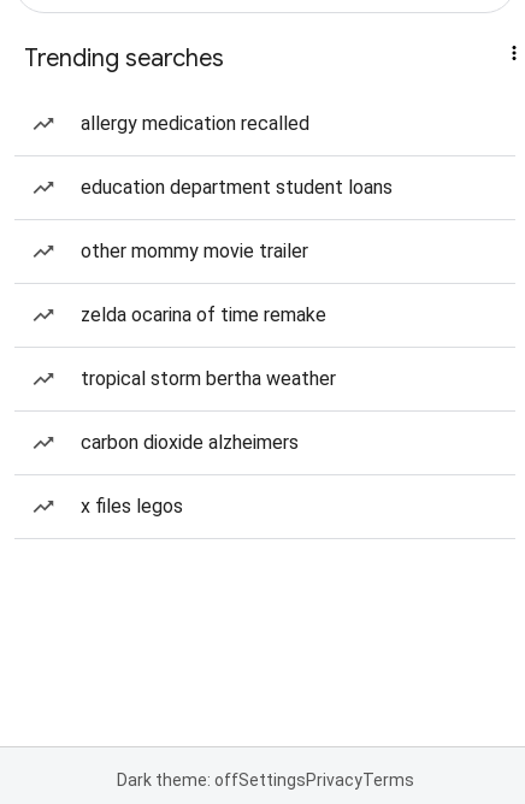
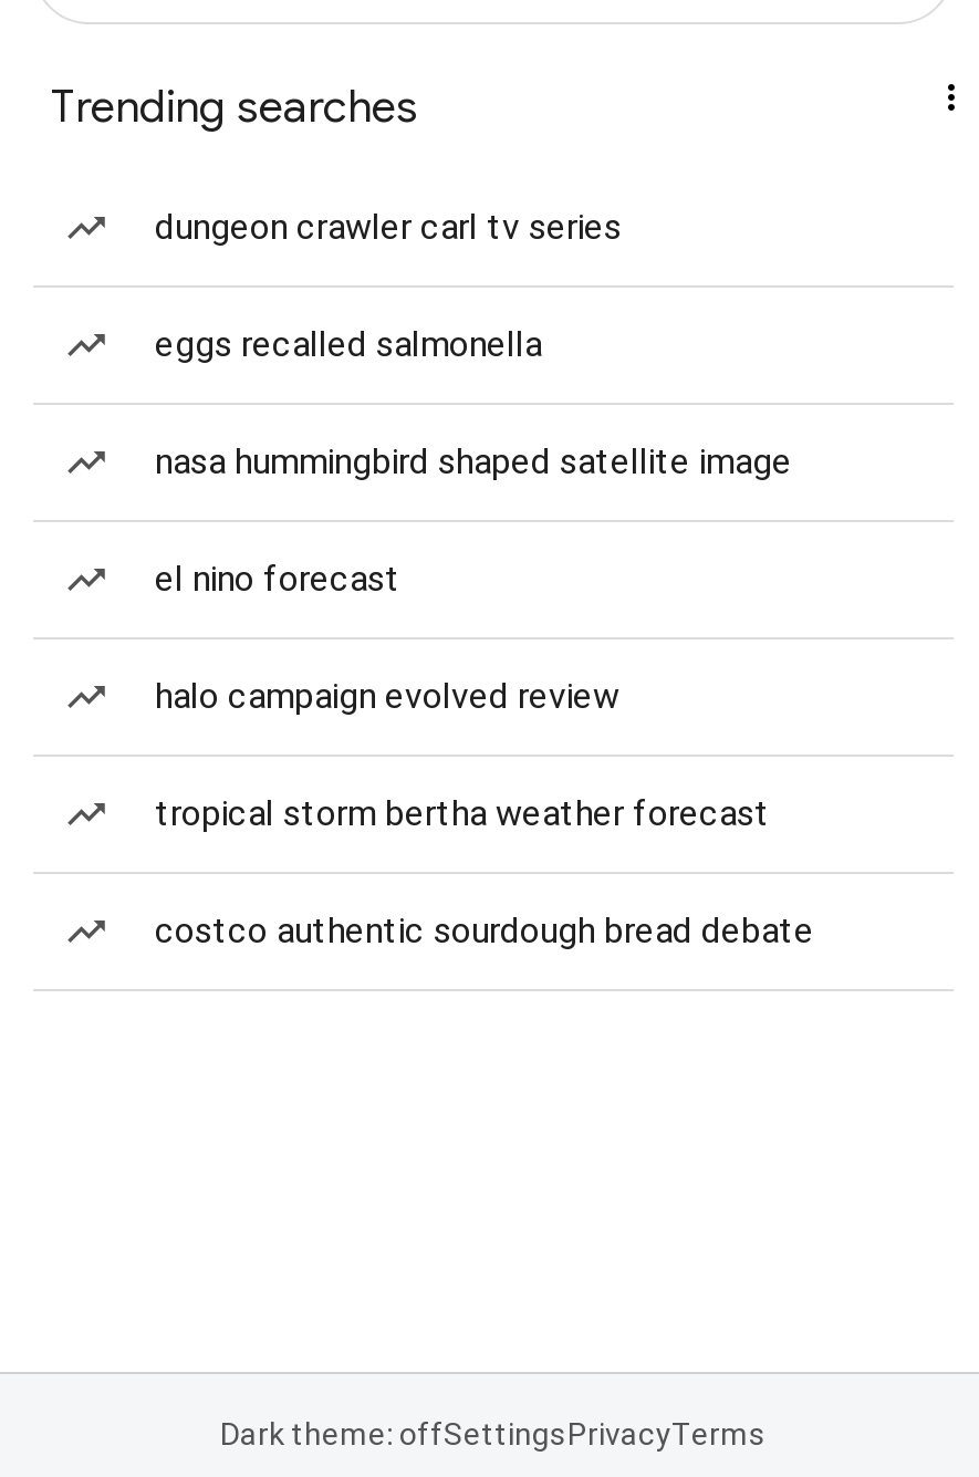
- allergy medication recalled
+ dungeon crawler carl tv series

- education department student loans
+ eggs recalled salmonella

- other mommy movie trailer
+ nasa hummingbird shaped satellite image

- zelda ocarina of time remake
+ el nino forecast

- tropical storm bertha weather
+ halo campaign evolved review

- carbon dioxide alzheimers
+ tropical storm bertha weather forecast

- x files legos
+ costco authentic sourdough bread debate
